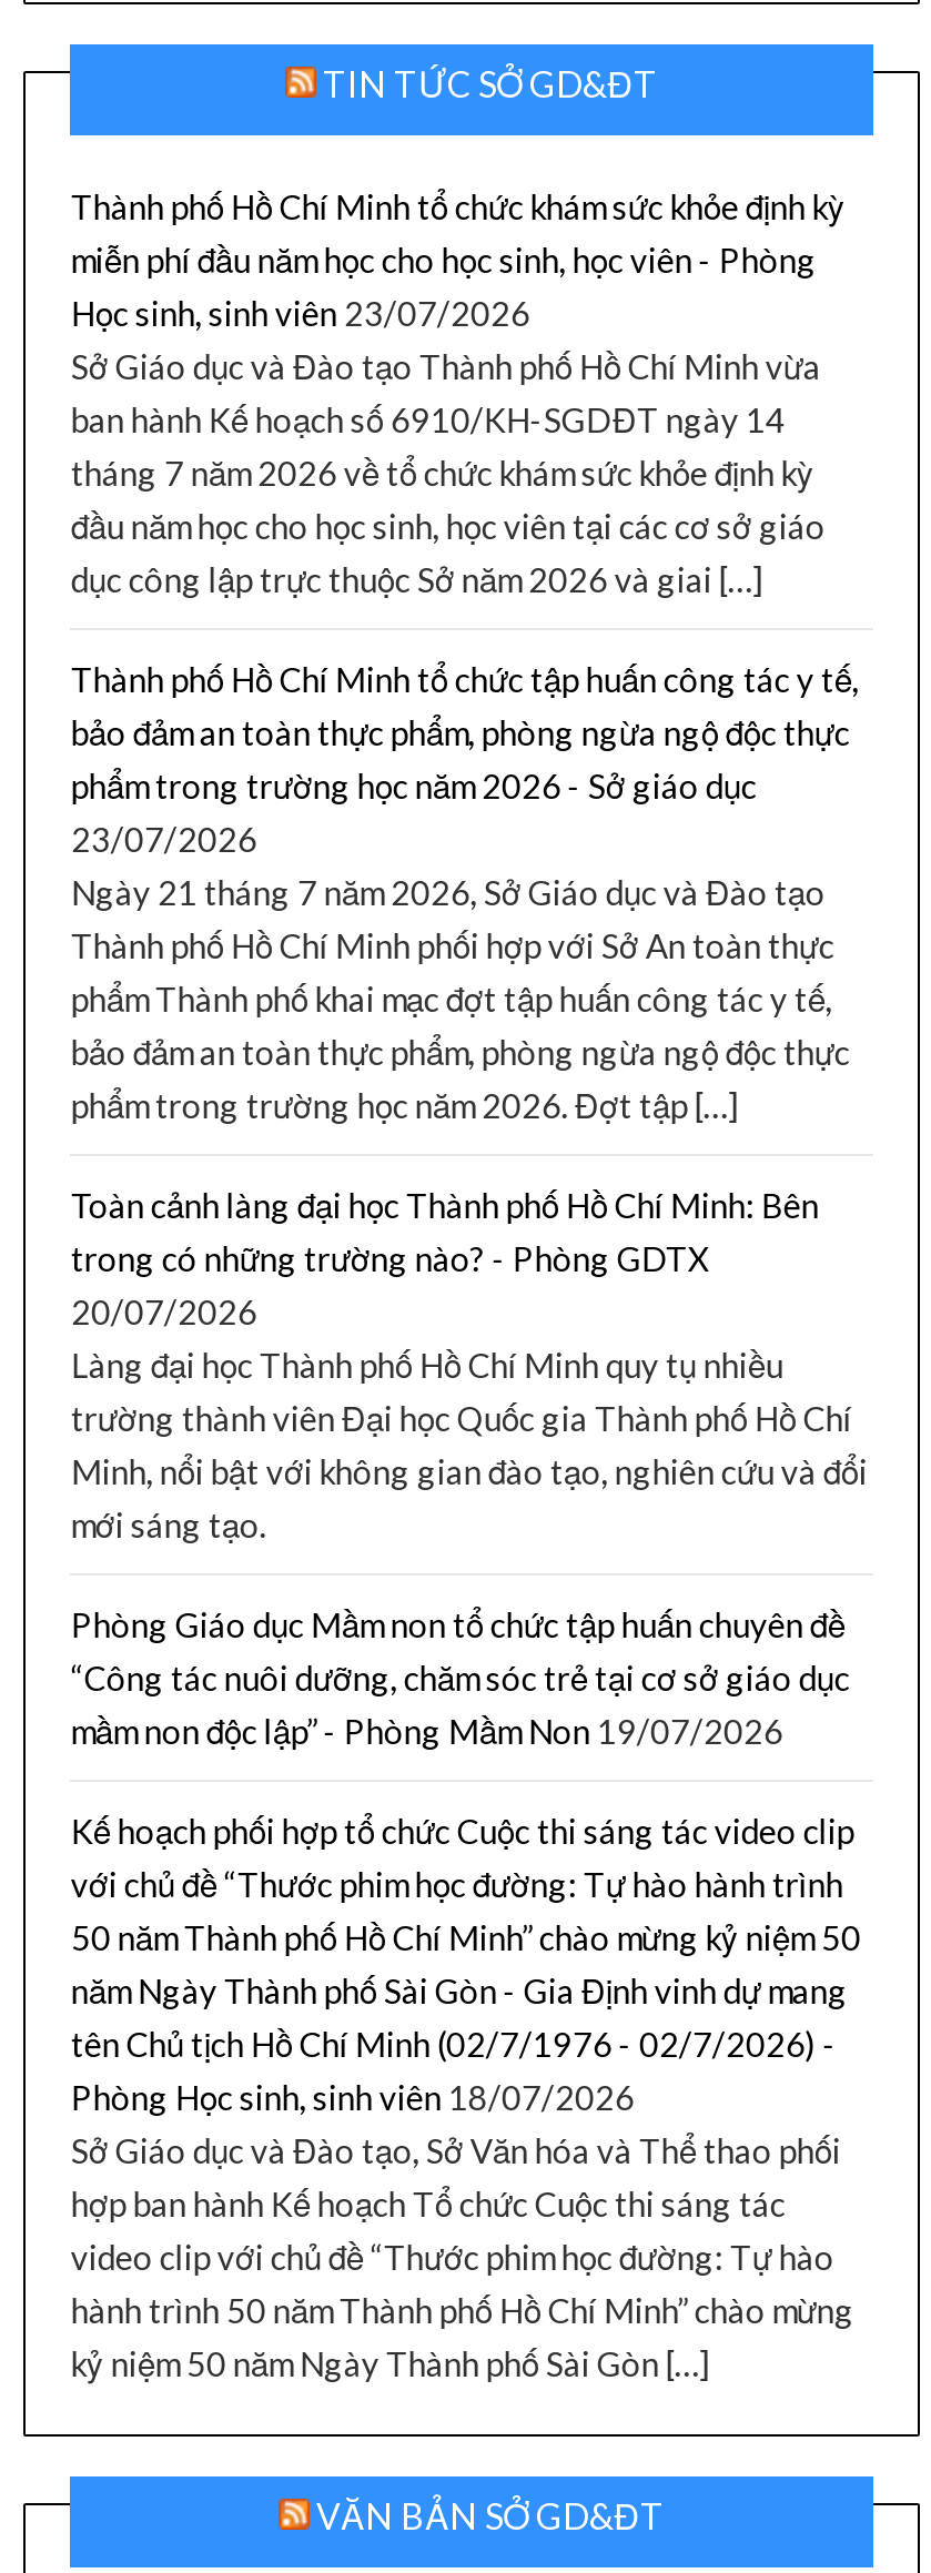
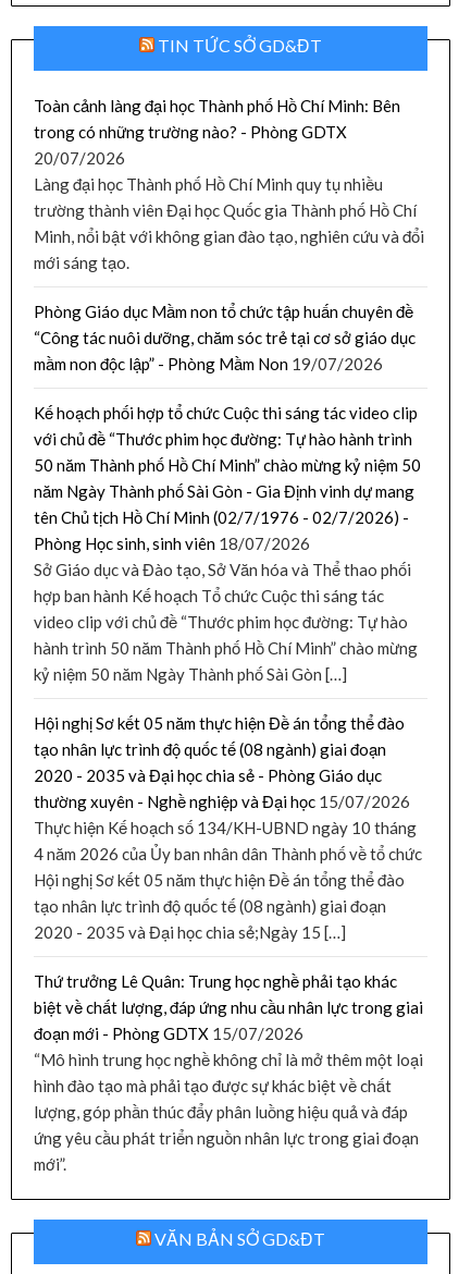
- Thành phố Hồ Chí Minh tổ chức khám sức khỏe định kỳ
- miễn phí đầu năm học cho học sinh, học viên - Phòng
- Học sinh, sinh viên 23/07/2026
- Sở Giáo dục và Đào tạo Thành phố Hồ Chí Minh vừa
- ban hành Kế hoạch số 6910/KH-SGDĐT ngày 14
- tháng 7 năm 2026 về tổ chức khám sức khỏe định kỳ
- đầu năm học cho học sinh, học viên tại các cơ sở giáo
- dục công lập trực thuộc Sở năm 2026 và giai […]
- Thành phố Hồ Chí Minh tổ chức tập huấn công tác y tế,
- bảo đảm an toàn thực phẩm, phòng ngừa ngộ độc thực
- phẩm trong trường học năm 2026 - Sở giáo dục
- 23/07/2026
- Ngày 21 tháng 7 năm 2026, Sở Giáo dục và Đào tạo
- Thành phố Hồ Chí Minh phối hợp với Sở An toàn thực
- phẩm Thành phố khai mạc đợt tập huấn công tác y tế,
- bảo đảm an toàn thực phẩm, phòng ngừa ngộ độc thực
- phẩm trong trường học năm 2026. Đợt tập […]

moved up: Toàn cảnh làng đại học Thành phố Hồ Chí Minh: Bên | trong có những trường nào? - Phòng GDTX | 20/07/2026 | ... | hành trình 50 năm Thành phố Hồ Chí Minh” chào mừng | kỷ niệm 50 năm Ngày Thành phố Sài Gòn […]

+ Hội nghị Sơ kết 05 năm thực hiện Đề án tổng thể đào
+ tạo nhân lực trình độ quốc tế (08 ngành) giai đoạn
+ 2020 - 2035 và Đại học chia sẻ - Phòng Giáo dục
+ thường xuyên - Nghề nghiệp và Đại học 15/07/2026
+ Thực hiện Kế hoạch số 134/KH-UBND ngày 10 tháng
+ 4 năm 2026 của Ủy ban nhân dân Thành phố về tổ chức
+ Hội nghị Sơ kết 05 năm thực hiện Đề án tổng thể đào
+ tạo nhân lực trình độ quốc tế (08 ngành) giai đoạn
+ 2020 - 2035 và Đại học chia sẻ;Ngày 15 […]
+ Thứ trưởng Lê Quân: Trung học nghề phải tạo khác
+ biệt về chất lượng, đáp ứng nhu cầu nhân lực trong giai
+ đoạn mới - Phòng GDTX 15/07/2026
+ “Mô hình trung học nghề không chỉ là mở thêm một loại
+ hình đào tạo mà phải tạo được sự khác biệt về chất
+ lượng, góp phần thúc đẩy phân luồng hiệu quả và đáp
+ ứng yêu cầu phát triển nguồn nhân lực trong giai đoạn
+ mới”.
